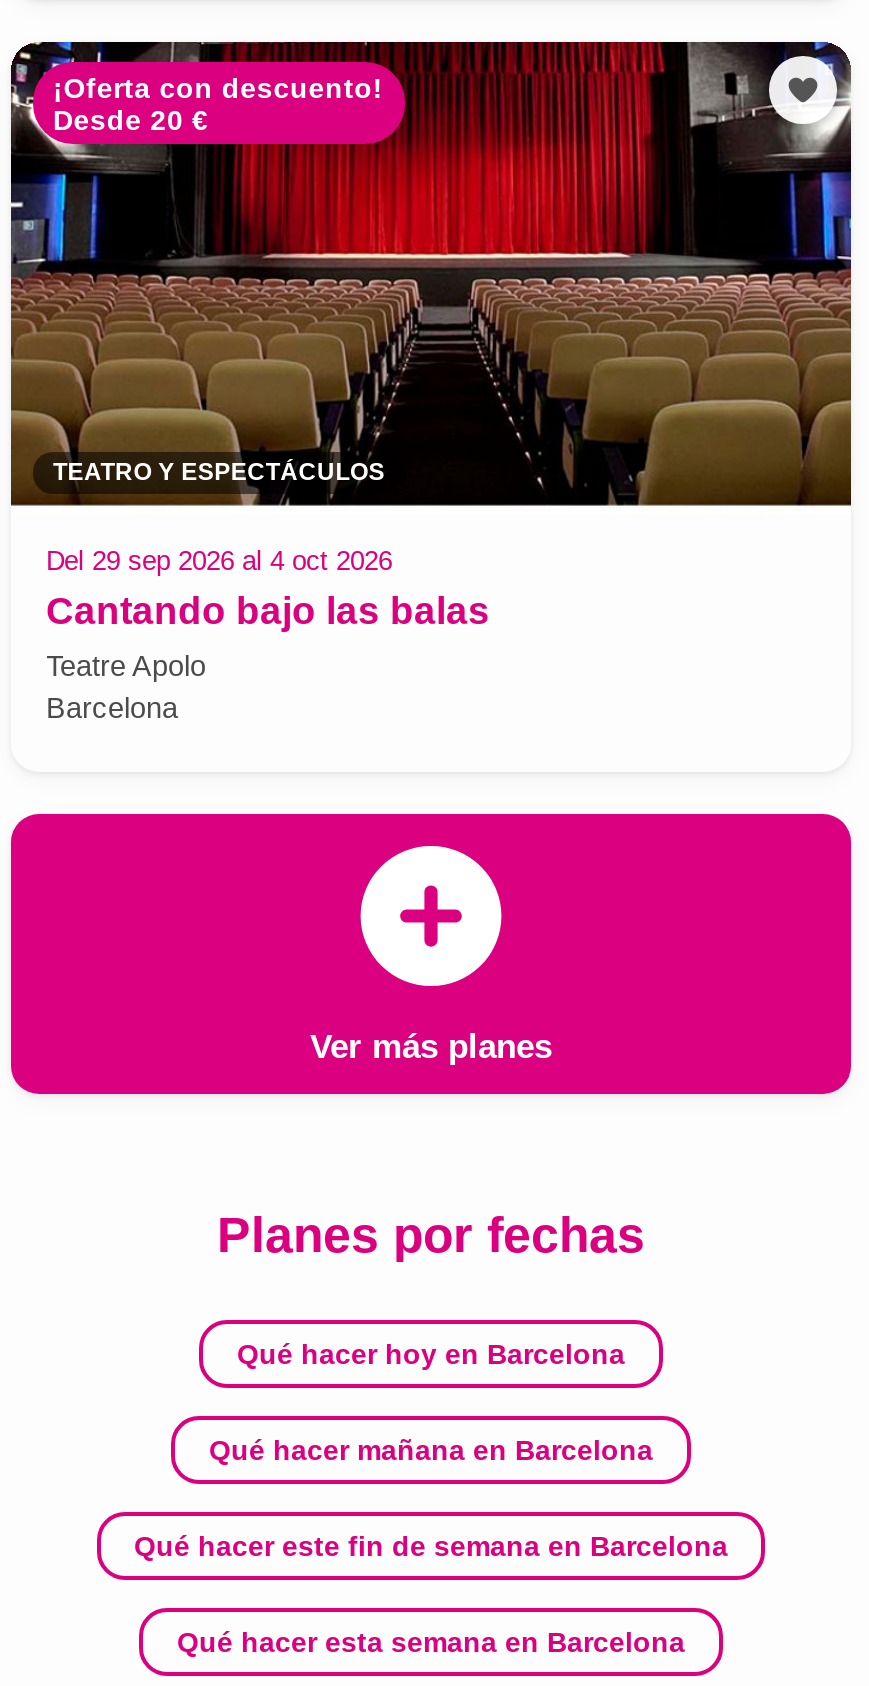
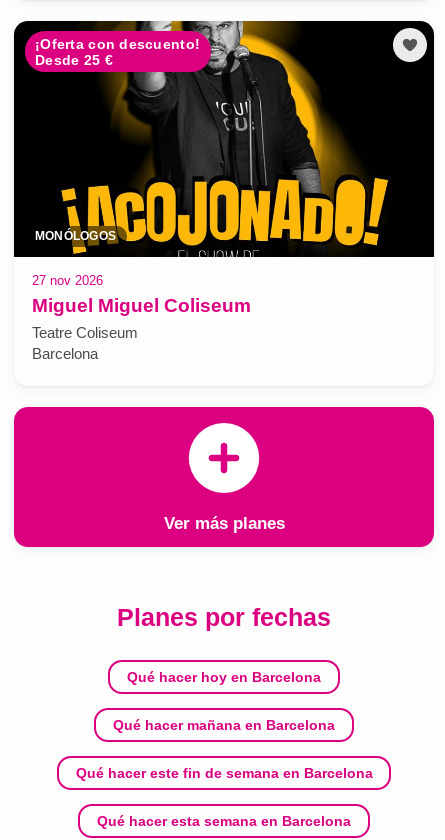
- [image]
- Desde 20 €
+ [image]
+ Desde 25 €

- TEATRO Y ESPECTÁCULOS
+ MONÓLOGOS

- Del 29 sep 2026 al 4 oct 2026
- Cantando bajo las balas
- Teatre Apolo
+ 27 nov 2026
+ Miguel Miguel Coliseum
+ Teatre Coliseum
